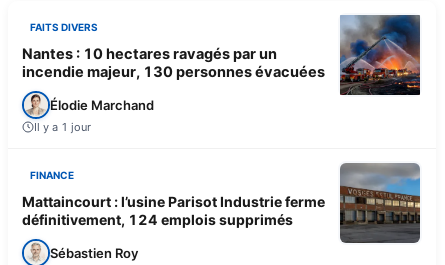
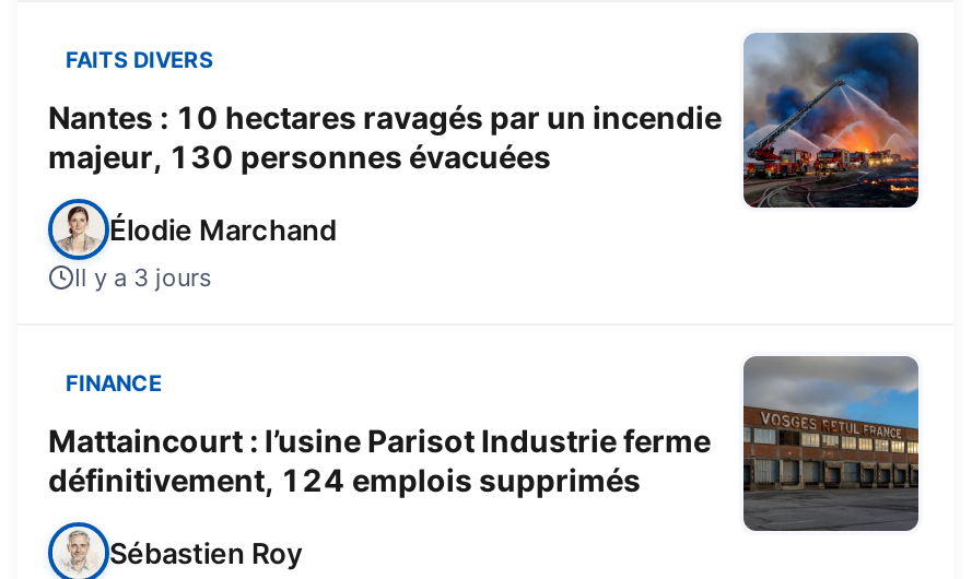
- Il y a 1 jour
+ Il y a 3 jours
